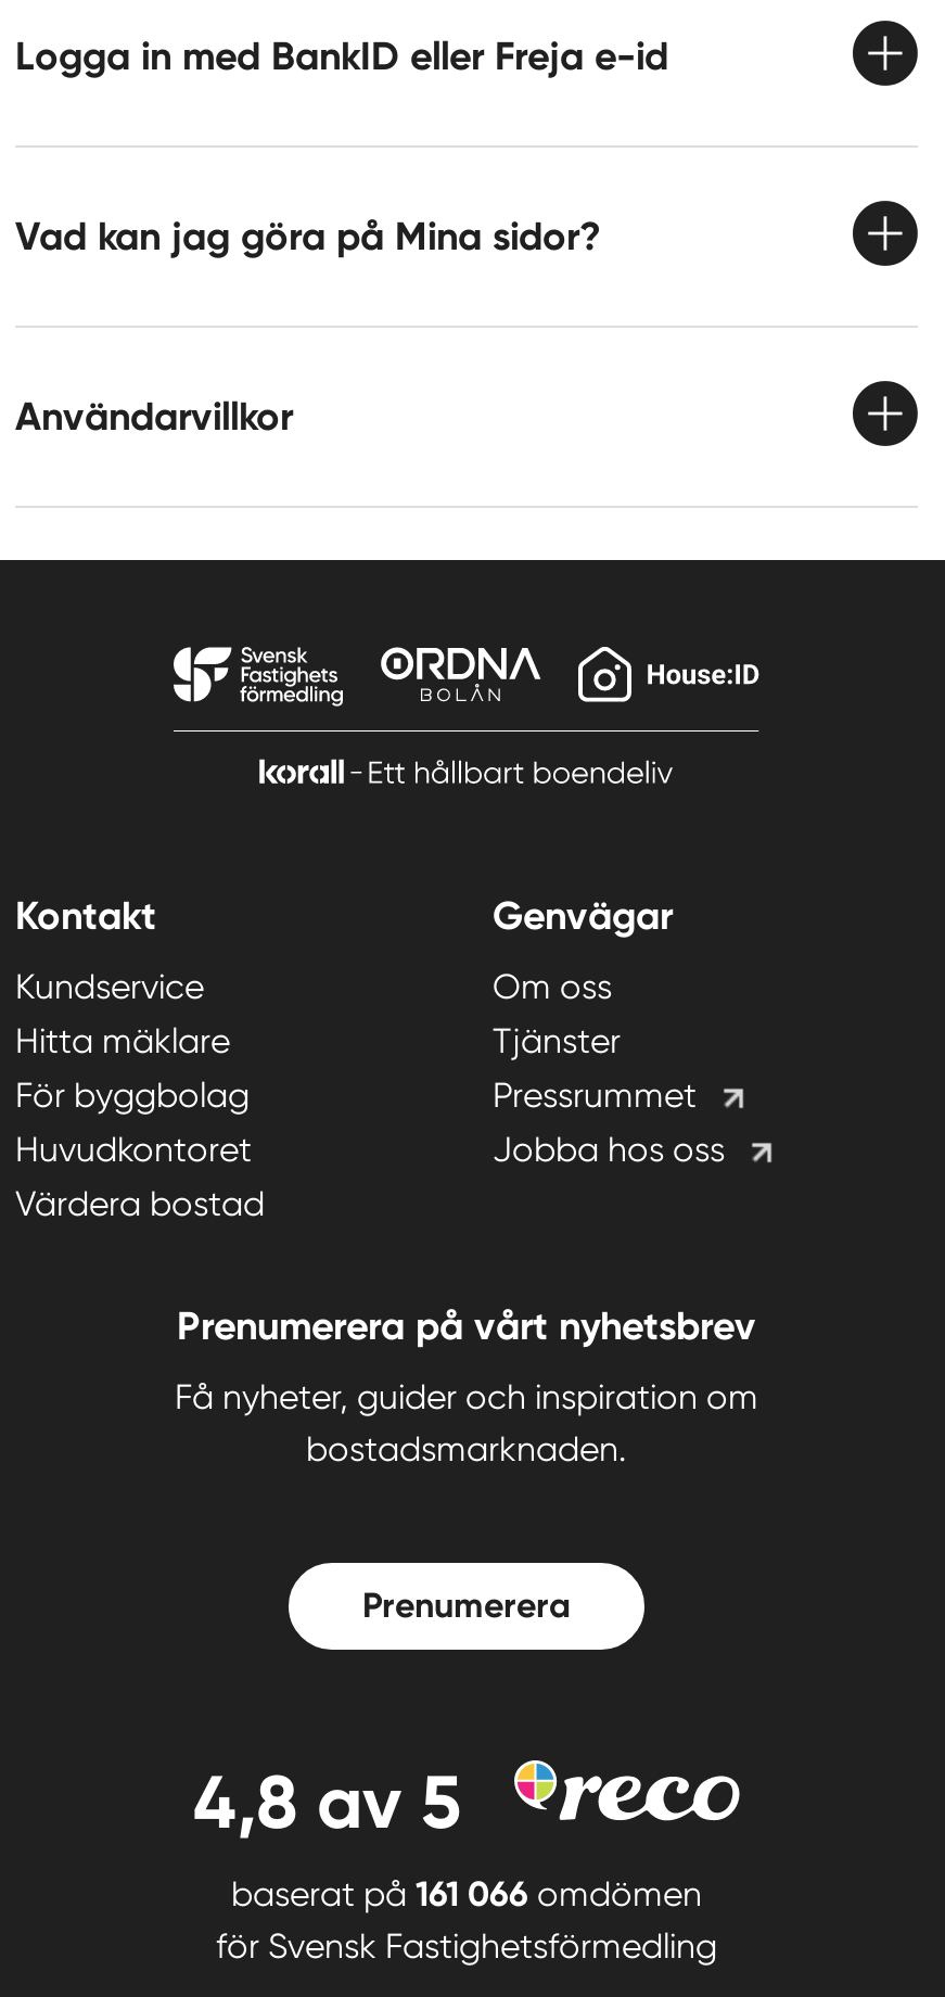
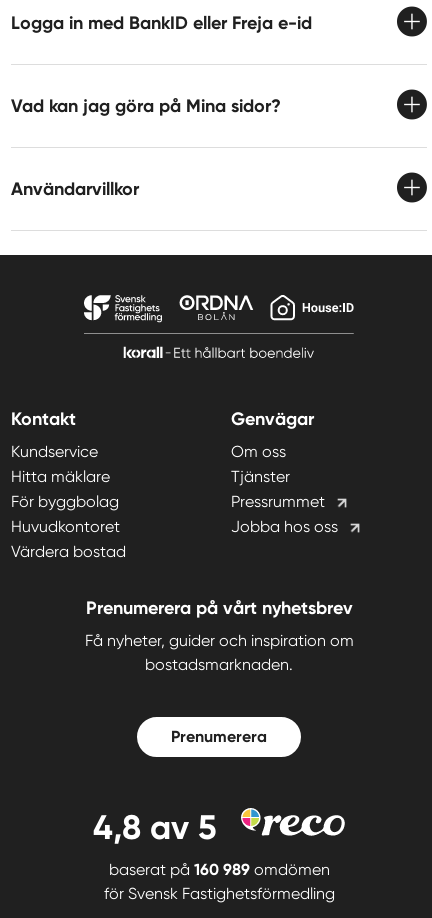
- baserat på 161 066 omdömen
+ baserat på 160 989 omdömen
